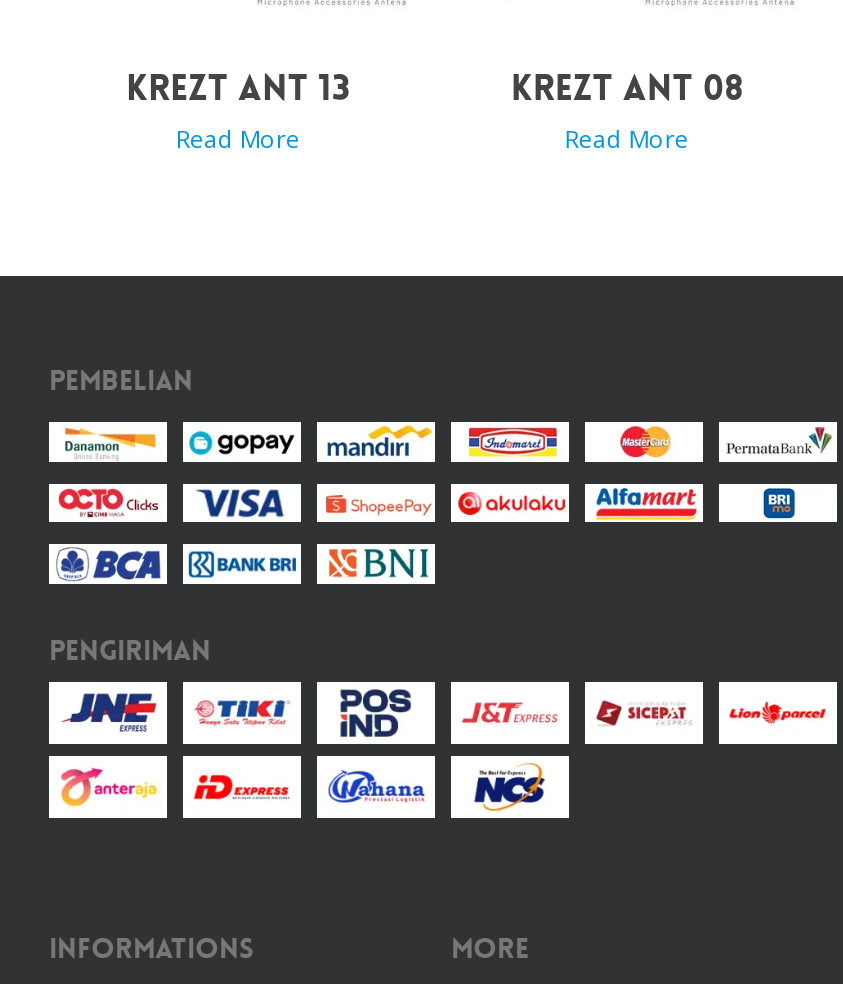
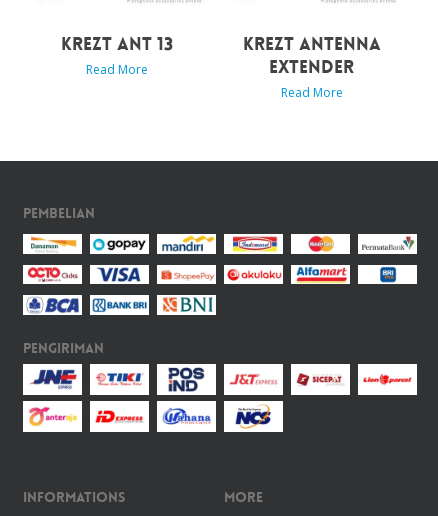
- KREZT ANT 08
+ KREZT ANTENNA
+ EXTENDER
